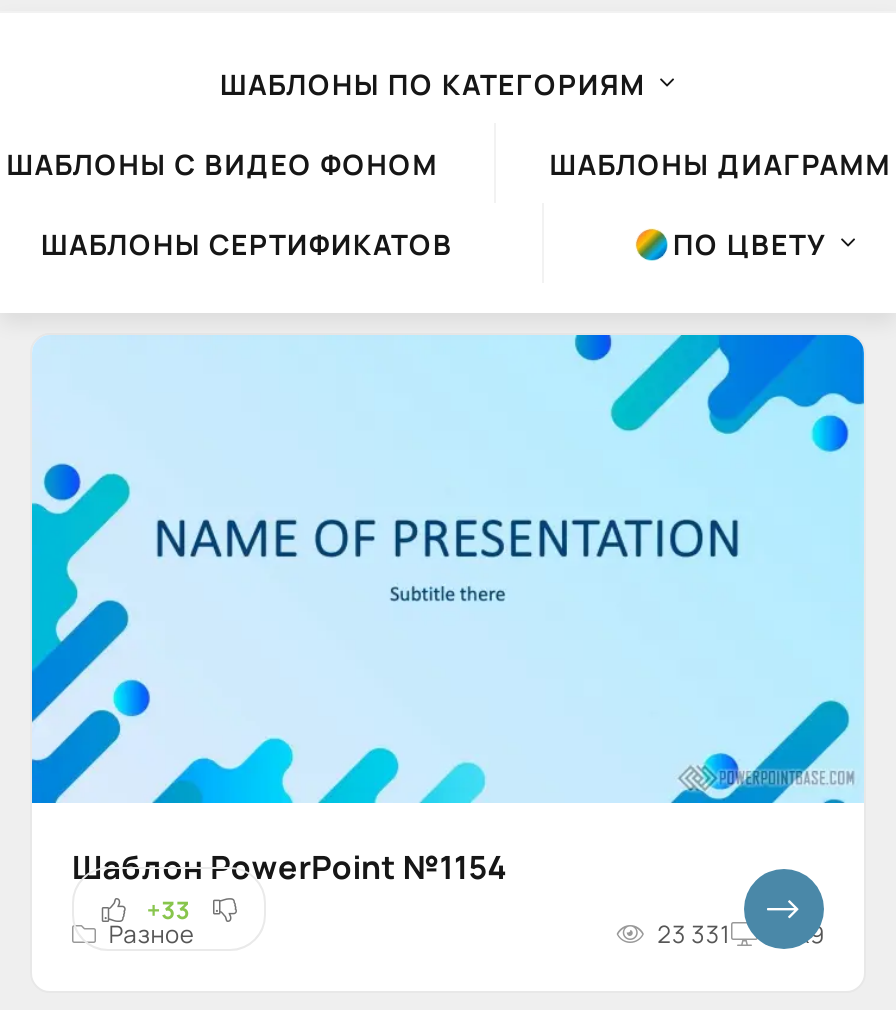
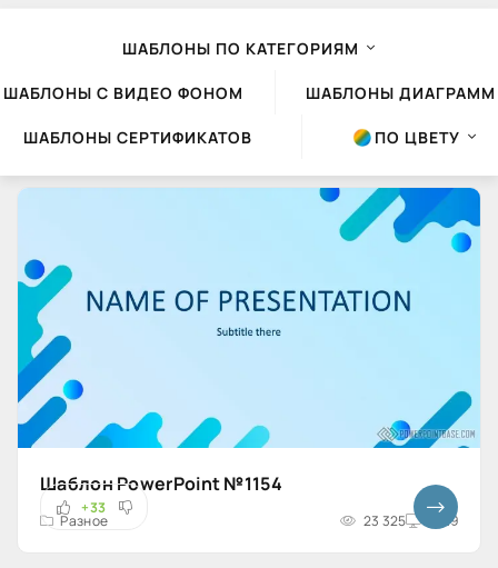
- 23 331
+ 23 325
